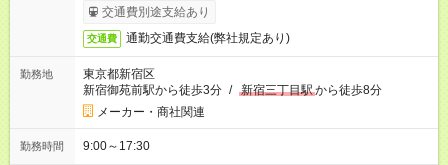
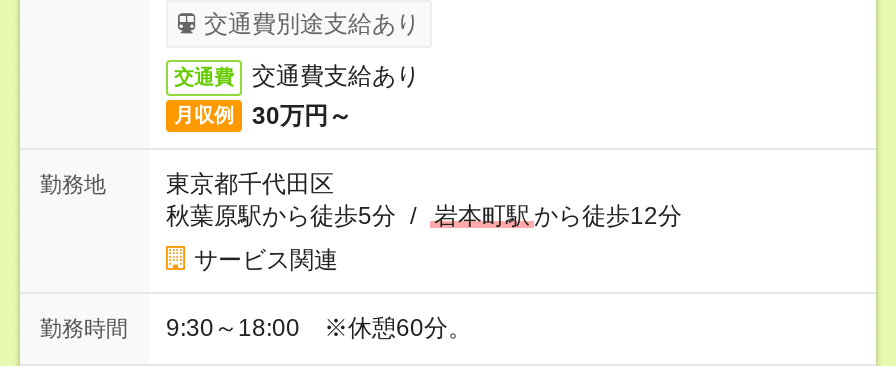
- 通勤交通費支給(弊社規定あり)
+ 交通費支給あり
+ 月収例
+ 30万円～

- 東京都新宿区
- 新宿御苑前駅から徒歩3分 / 新宿三丁目駅 から徒歩8分
+ 東京都千代田区
+ 秋葉原駅から徒歩5分 / 岩本町駅 から徒歩12分

- メーカー・商社関連
+ サービス関連

- 勤務時間 9:00～17:30
+ 勤務時間 9:30～18:00 ※休憩60分。
